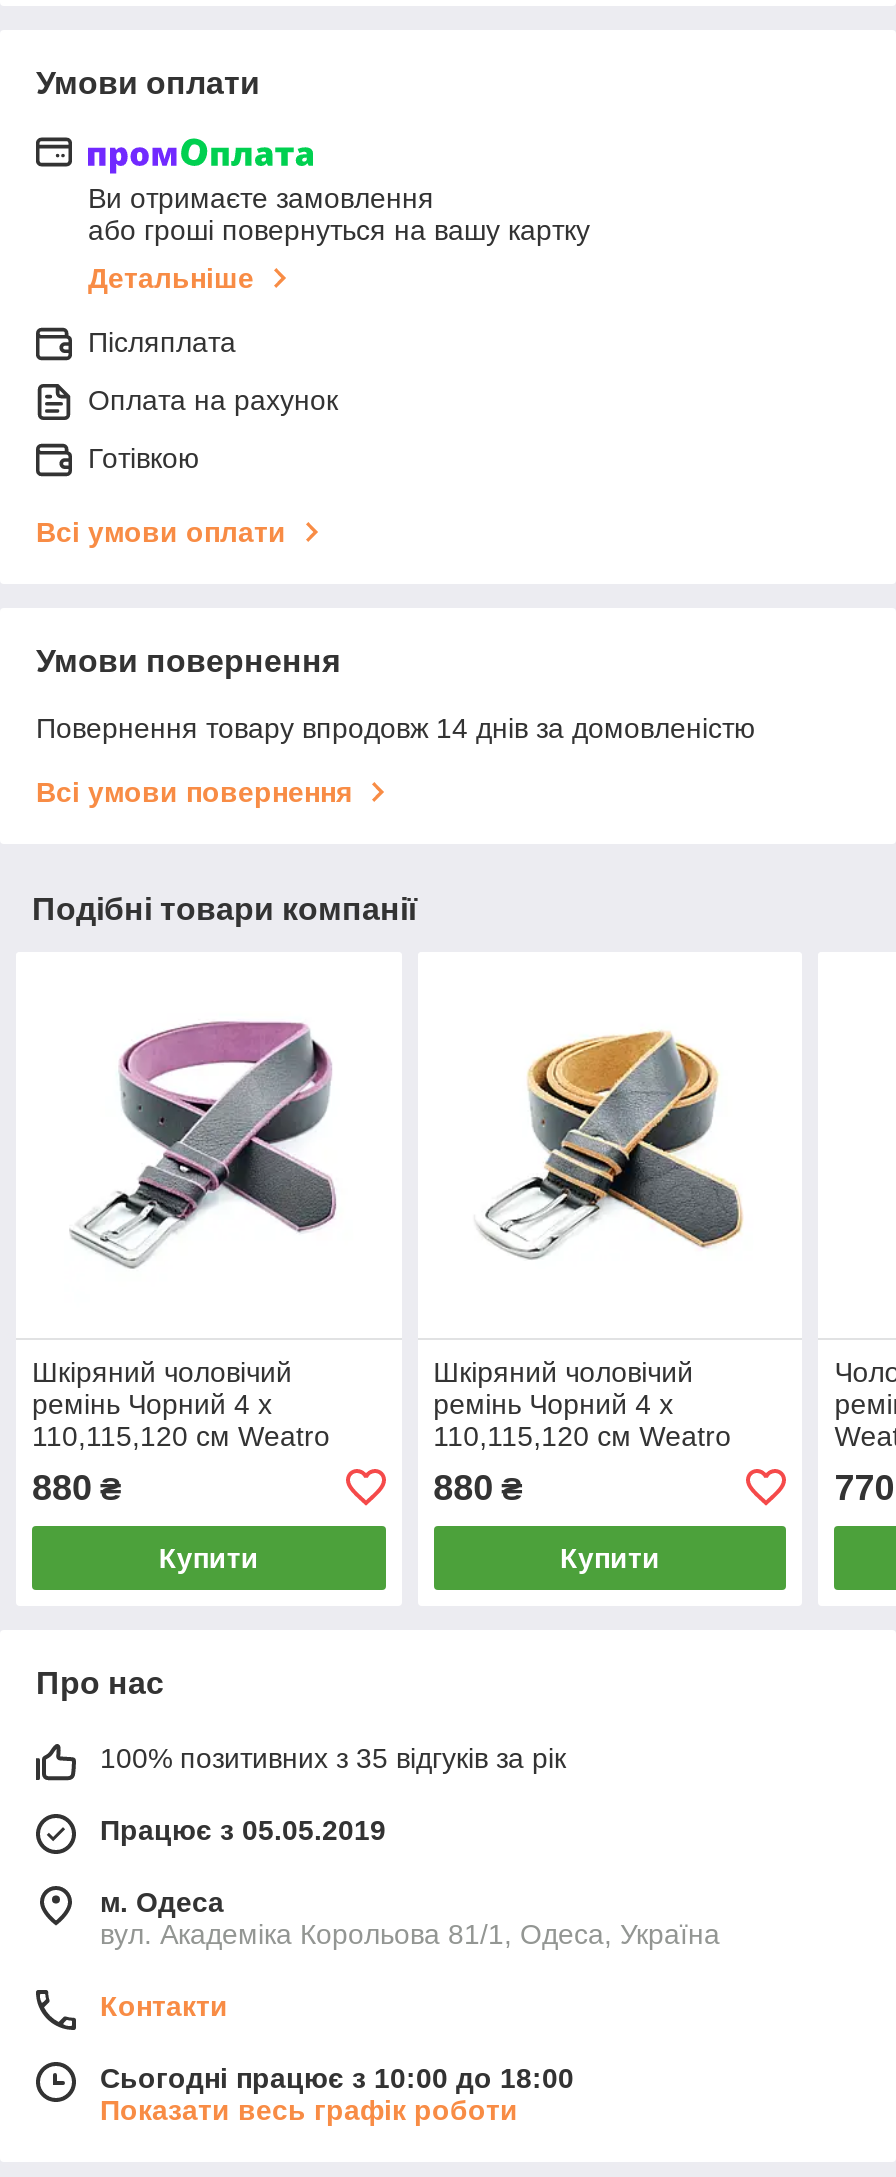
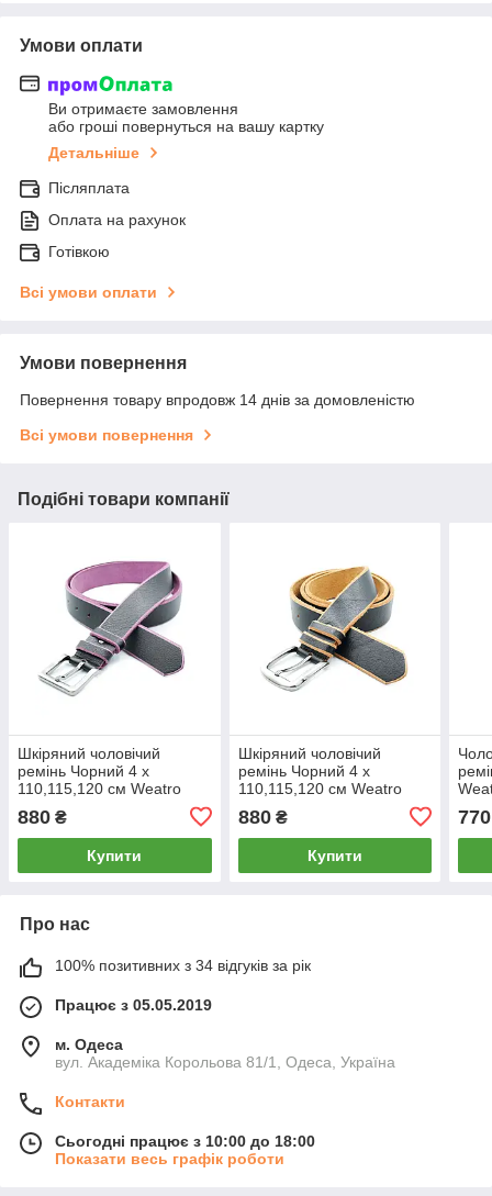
- 100% позитивних з 35 відгуків за рік
+ 100% позитивних з 34 відгуків за рік
